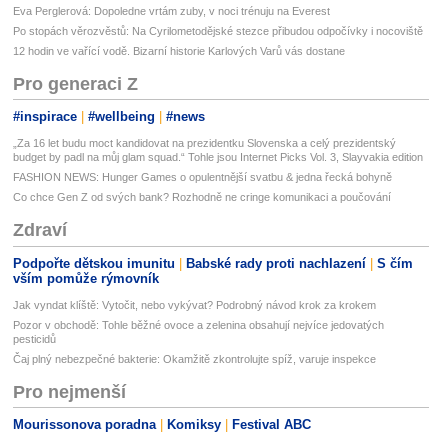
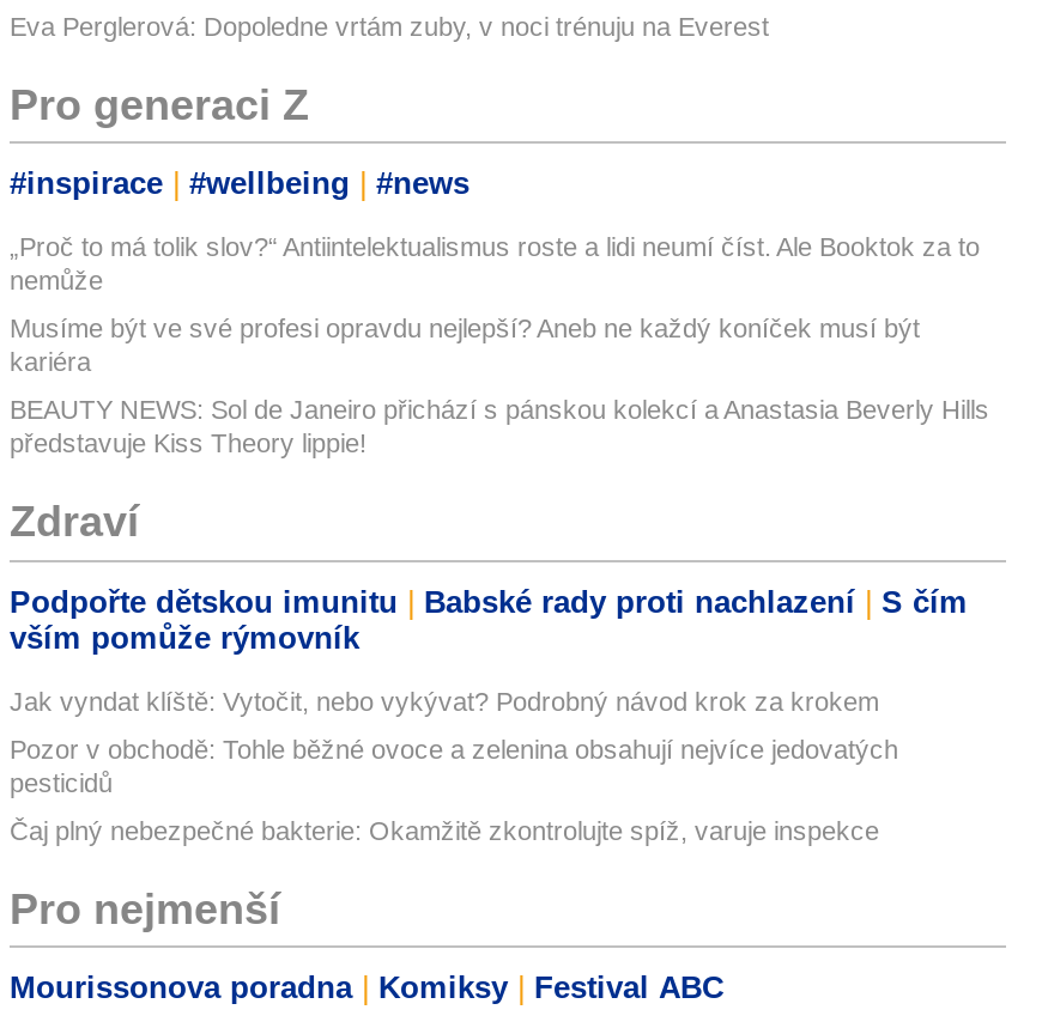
- Po stopách věrozvěstů: Na Cyrilometodějské stezce přibudou odpočívky i nocoviště
- 12 hodin ve vařící vodě. Bizarní historie Karlových Varů vás dostane

moved up: Pro generaci Z | #inspirace | #wellbeing | #news

- „Za 16 let budu moct kandidovat na prezidentku Slovenska a celý prezidentský
- budget by padl na můj glam squad.“ Tohle jsou Internet Picks Vol. 3, Slayvakia edition
+ „Proč to má tolik slov?“ Antiintelektualismus roste a lidi neumí číst. Ale Booktok za to
+ nemůže

- FASHION NEWS: Hunger Games o opulentnější svatbu & jedna řecká bohyně
+ Musíme být ve své profesi opravdu nejlepší? Aneb ne každý koníček musí být
+ kariéra

- Co chce Gen Z od svých bank? Rozhodně ne cringe komunikaci a poučování
+ BEAUTY NEWS: Sol de Janeiro přichází s pánskou kolekcí a Anastasia Beverly Hills
+ představuje Kiss Theory lippie!
